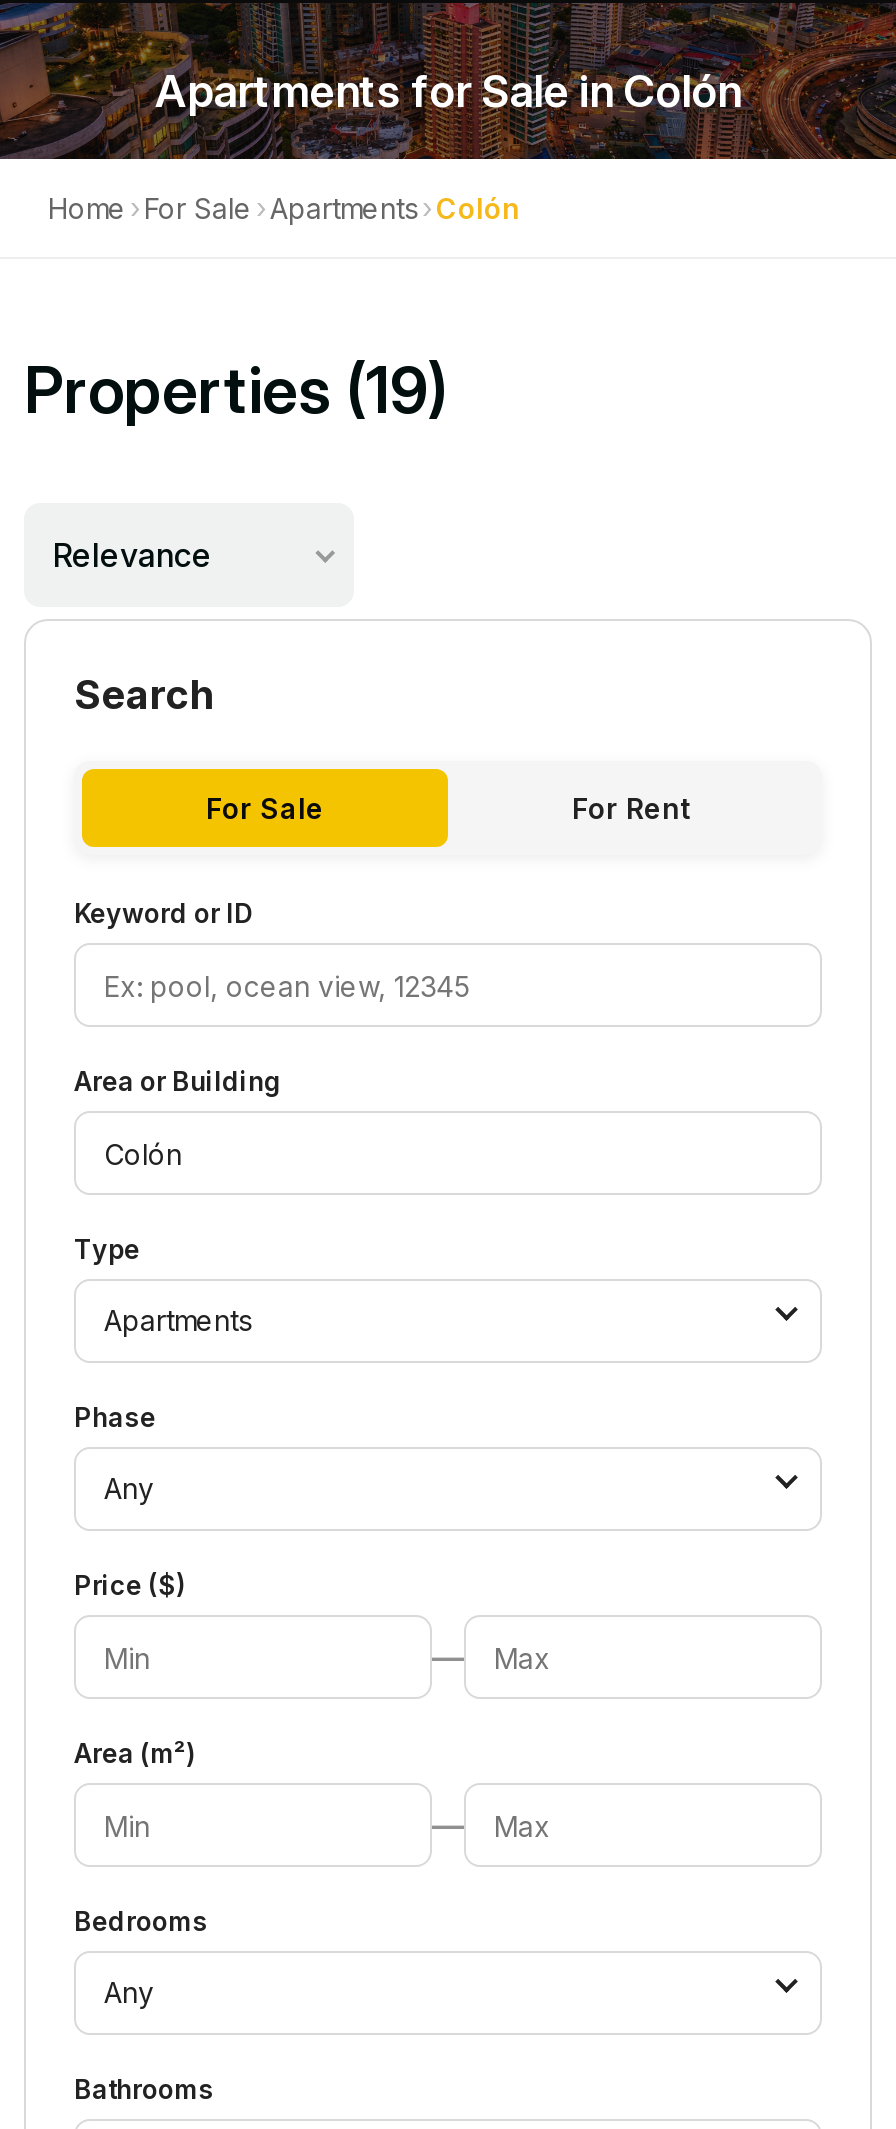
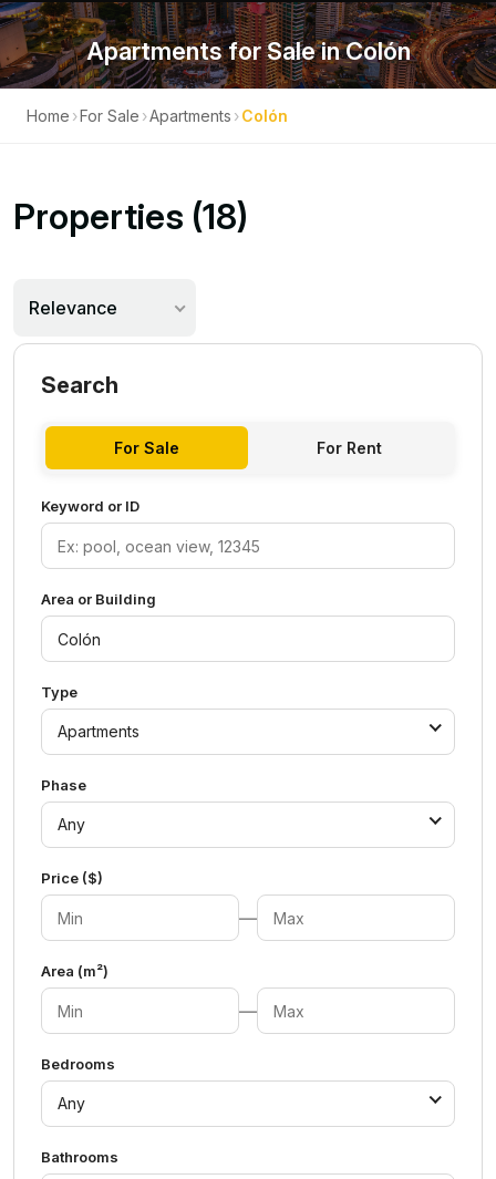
- Properties (19)
+ Properties (18)
